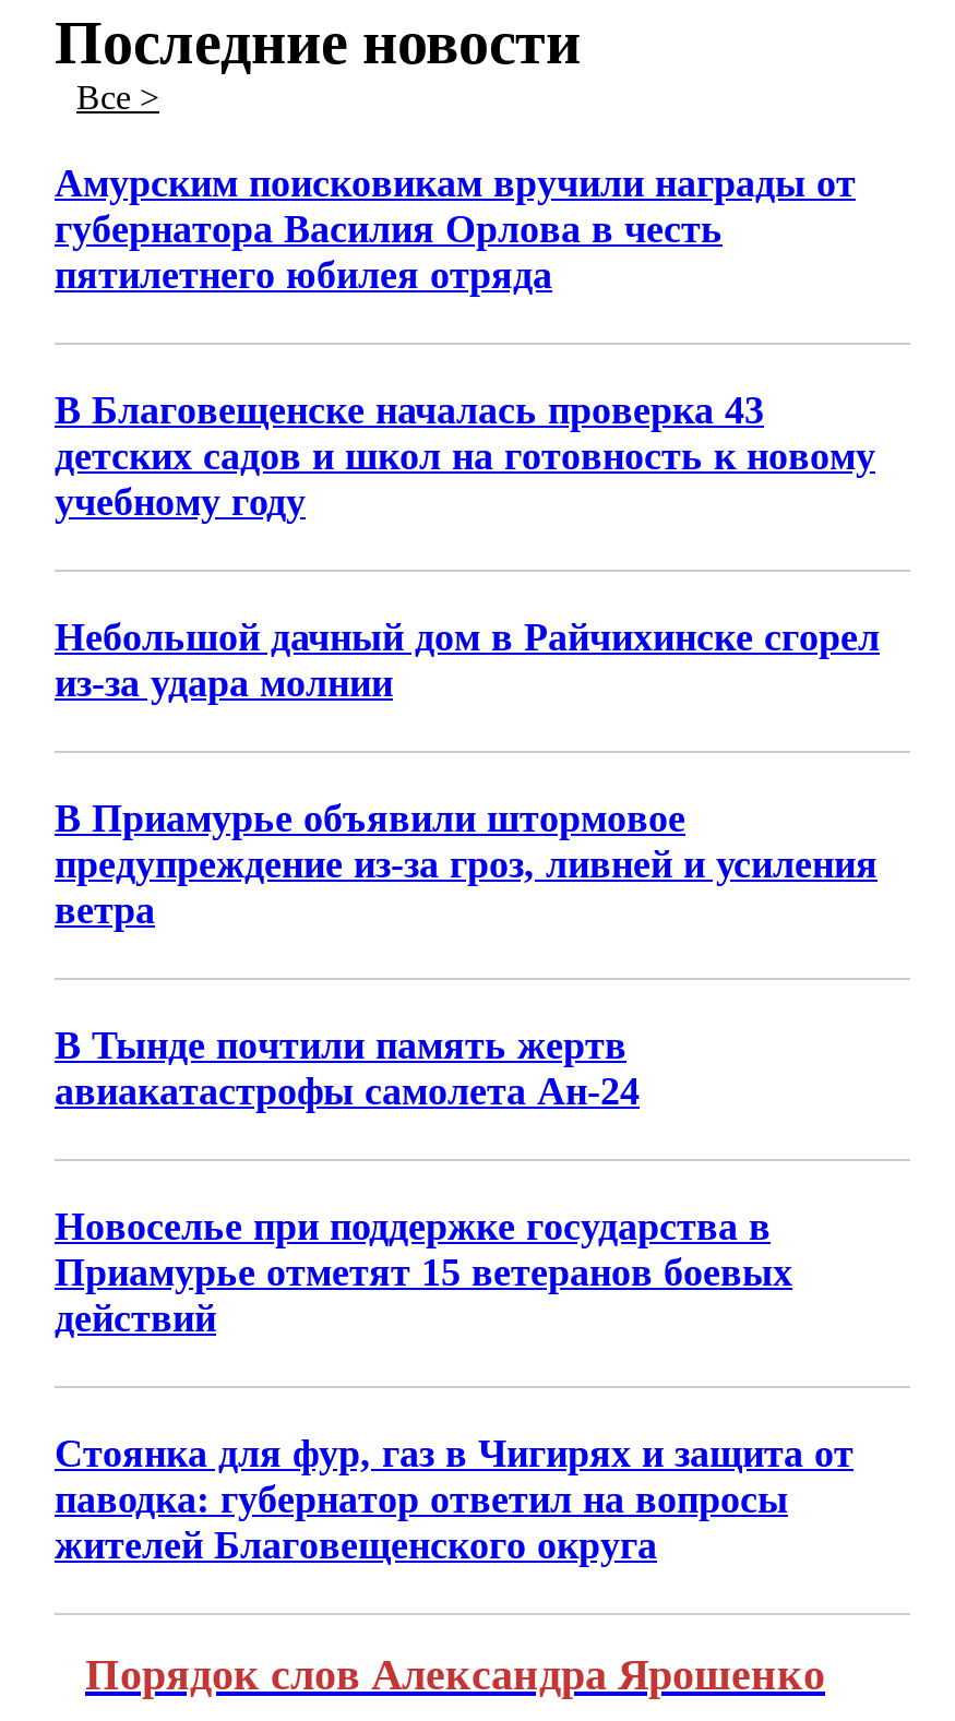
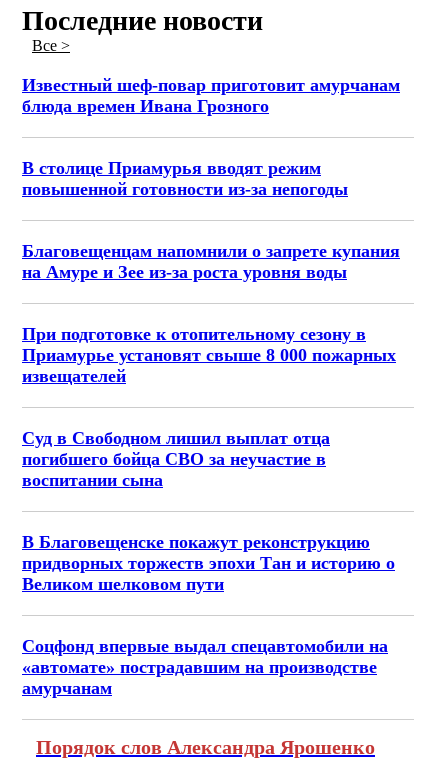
- Амурским поисковикам вручили награды от
- губернатора Василия Орлова в честь
- пятилетнего юбилея отряда
+ Известный шеф-повар приготовит амурчанам
+ блюда времен Ивана Грозного

- В Благовещенске началась проверка 43
- детских садов и школ на готовность к новому
- учебному году
+ В столице Приамурья вводят режим
+ повышенной готовности из-за непогоды

- Небольшой дачный дом в Райчихинске сгорел
- из-за удара молнии
+ Благовещенцам напомнили о запрете купания
+ на Амуре и Зее из-за роста уровня воды

- В Приамурье объявили штормовое
- предупреждение из-за гроз, ливней и усиления
- ветра
+ При подготовке к отопительному сезону в
+ Приамурье установят свыше 8 000 пожарных
+ извещателей

- В Тынде почтили память жертв
- авиакатастрофы самолета Ан-24
+ Суд в Свободном лишил выплат отца
+ погибшего бойца СВО за неучастие в
+ воспитании сына

- Новоселье при поддержке государства в
- Приамурье отметят 15 ветеранов боевых
- действий
+ В Благовещенске покажут реконструкцию
+ придворных торжеств эпохи Тан и историю о
+ Великом шелковом пути

- Стоянка для фур, газ в Чигирях и защита от
- паводка: губернатор ответил на вопросы
- жителей Благовещенского округа
+ Соцфонд впервые выдал спецавтомобили на
+ «автомате» пострадавшим на производстве
+ амурчанам
